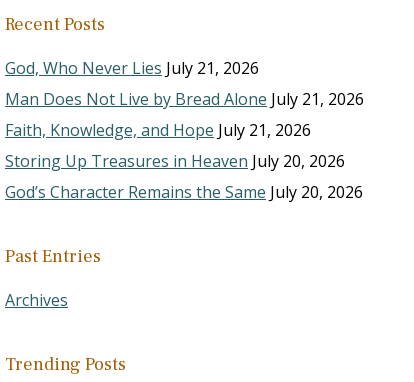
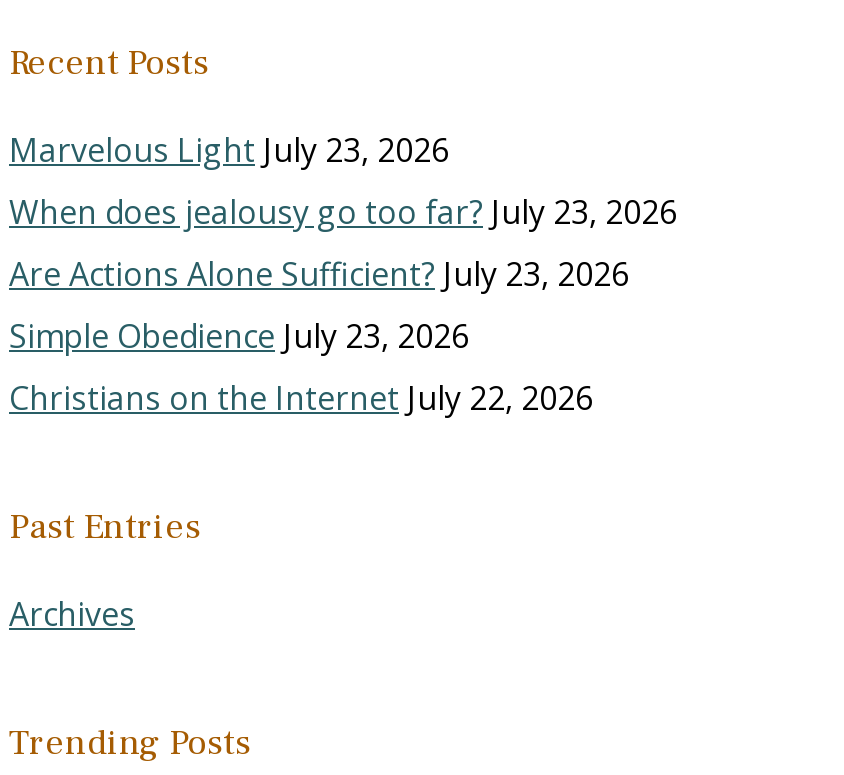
- God, Who Never Lies July 21, 2026
- Man Does Not Live by Bread Alone July 21, 2026
- Faith, Knowledge, and Hope July 21, 2026
- Storing Up Treasures in Heaven July 20, 2026
- God’s Character Remains the Same July 20, 2026
+ Marvelous Light July 23, 2026
+ When does jealousy go too far? July 23, 2026
+ Are Actions Alone Sufficient? July 23, 2026
+ Simple Obedience July 23, 2026
+ Christians on the Internet July 22, 2026
